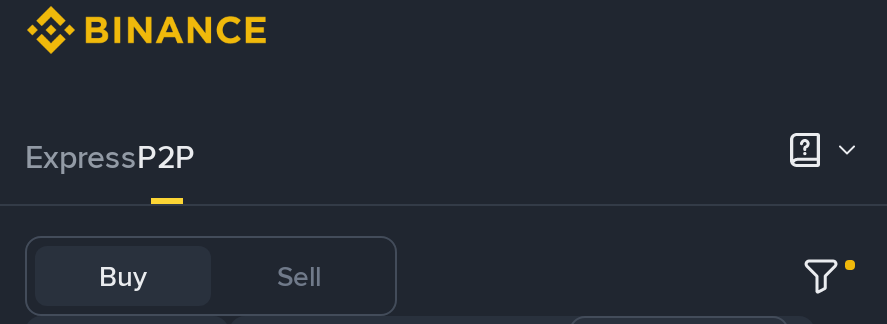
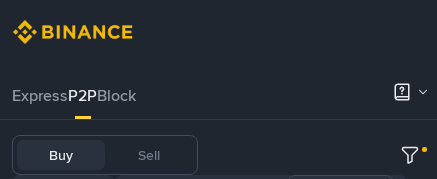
- ExpressP2P
+ ExpressP2PBlock
